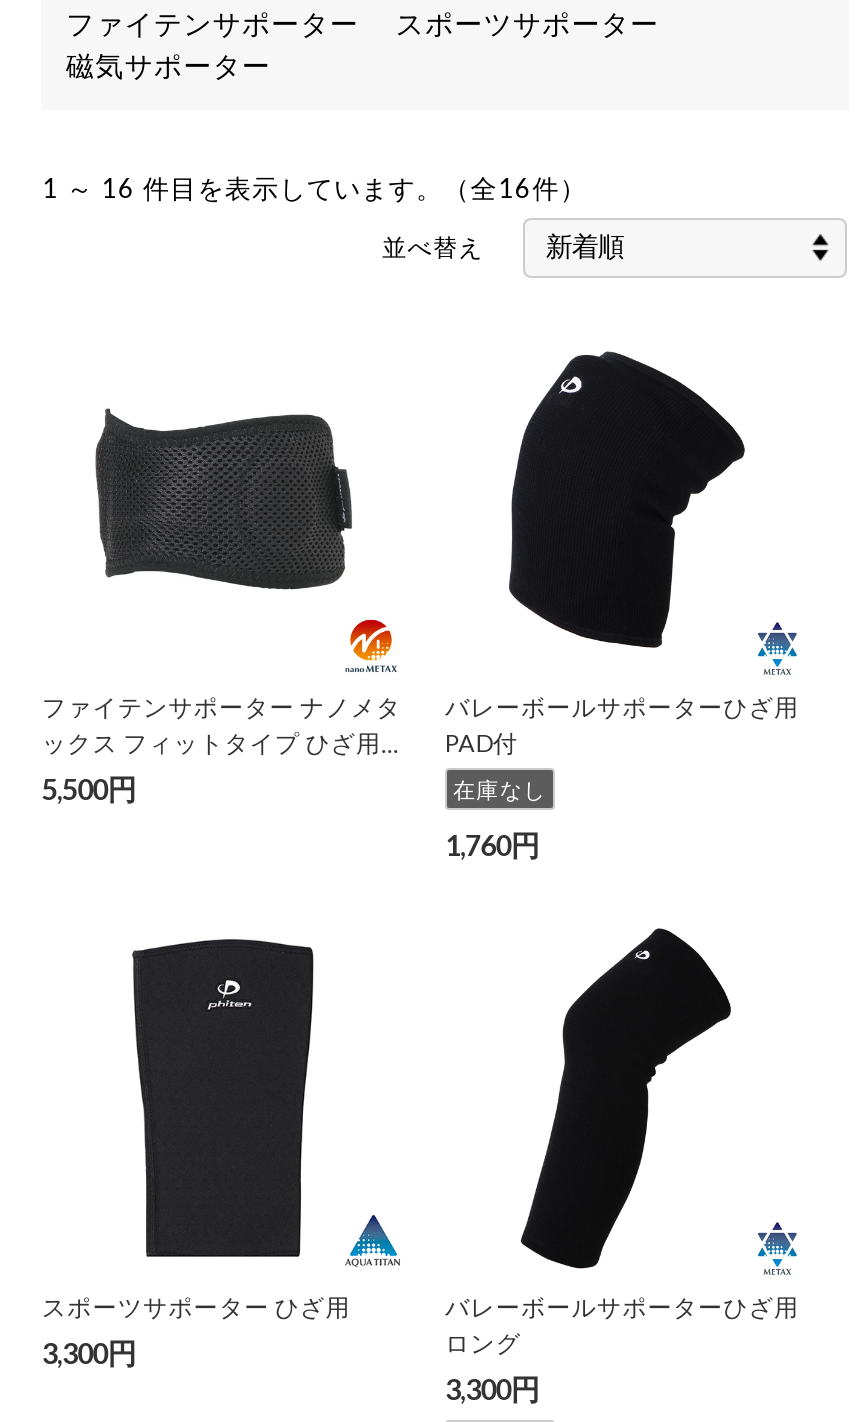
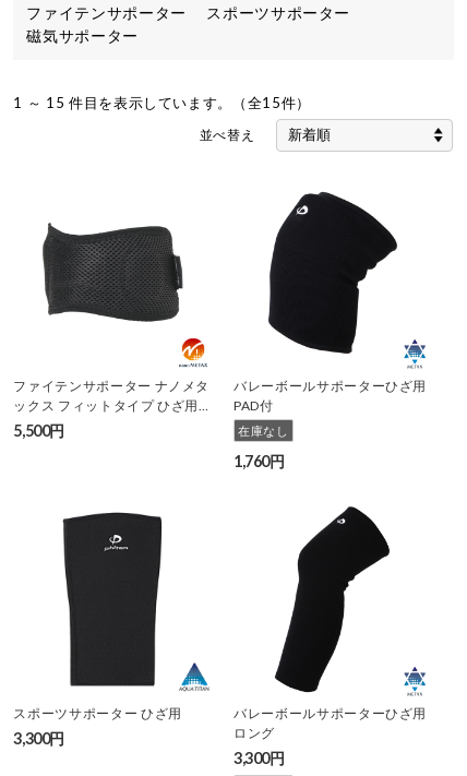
- 1 ～ 16 件目を表示しています。（全16件）
+ 1 ～ 15 件目を表示しています。（全15件）
